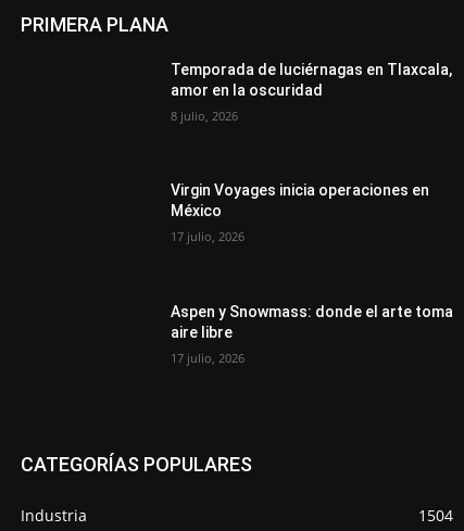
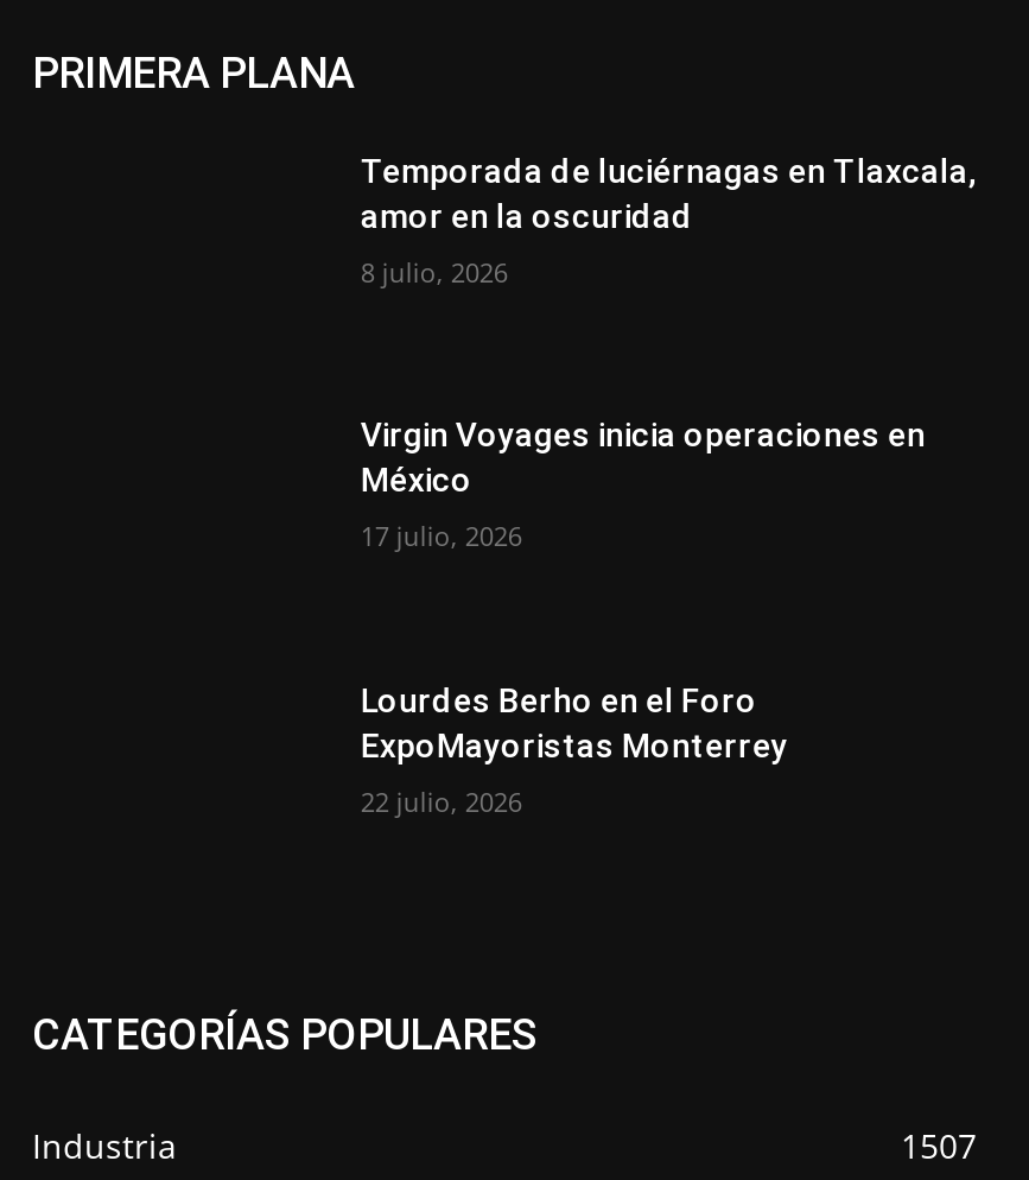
- Aspen y Snowmass: donde el arte toma
- aire libre
+ Lourdes Berho en el Foro
+ ExpoMayoristas Monterrey

- 17 julio, 2026
+ 22 julio, 2026

- 1504
+ 1507
